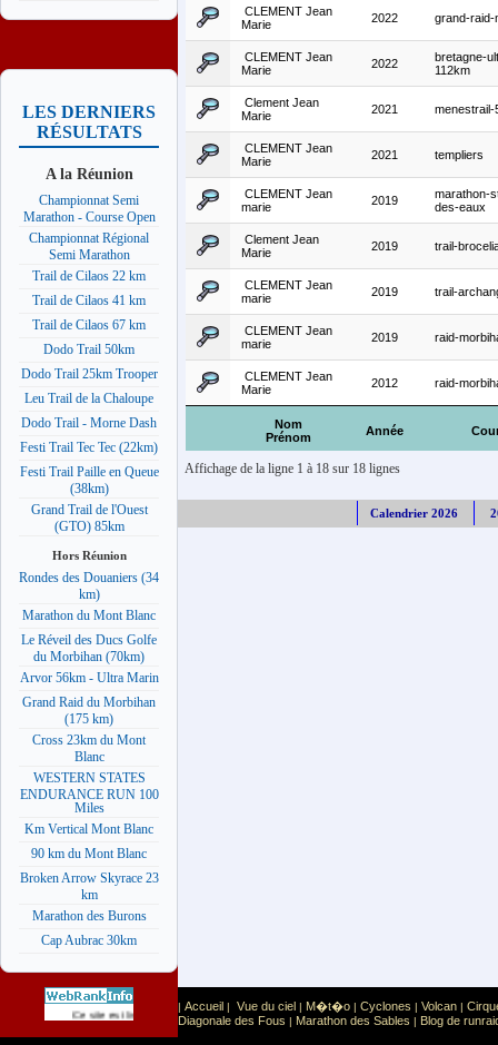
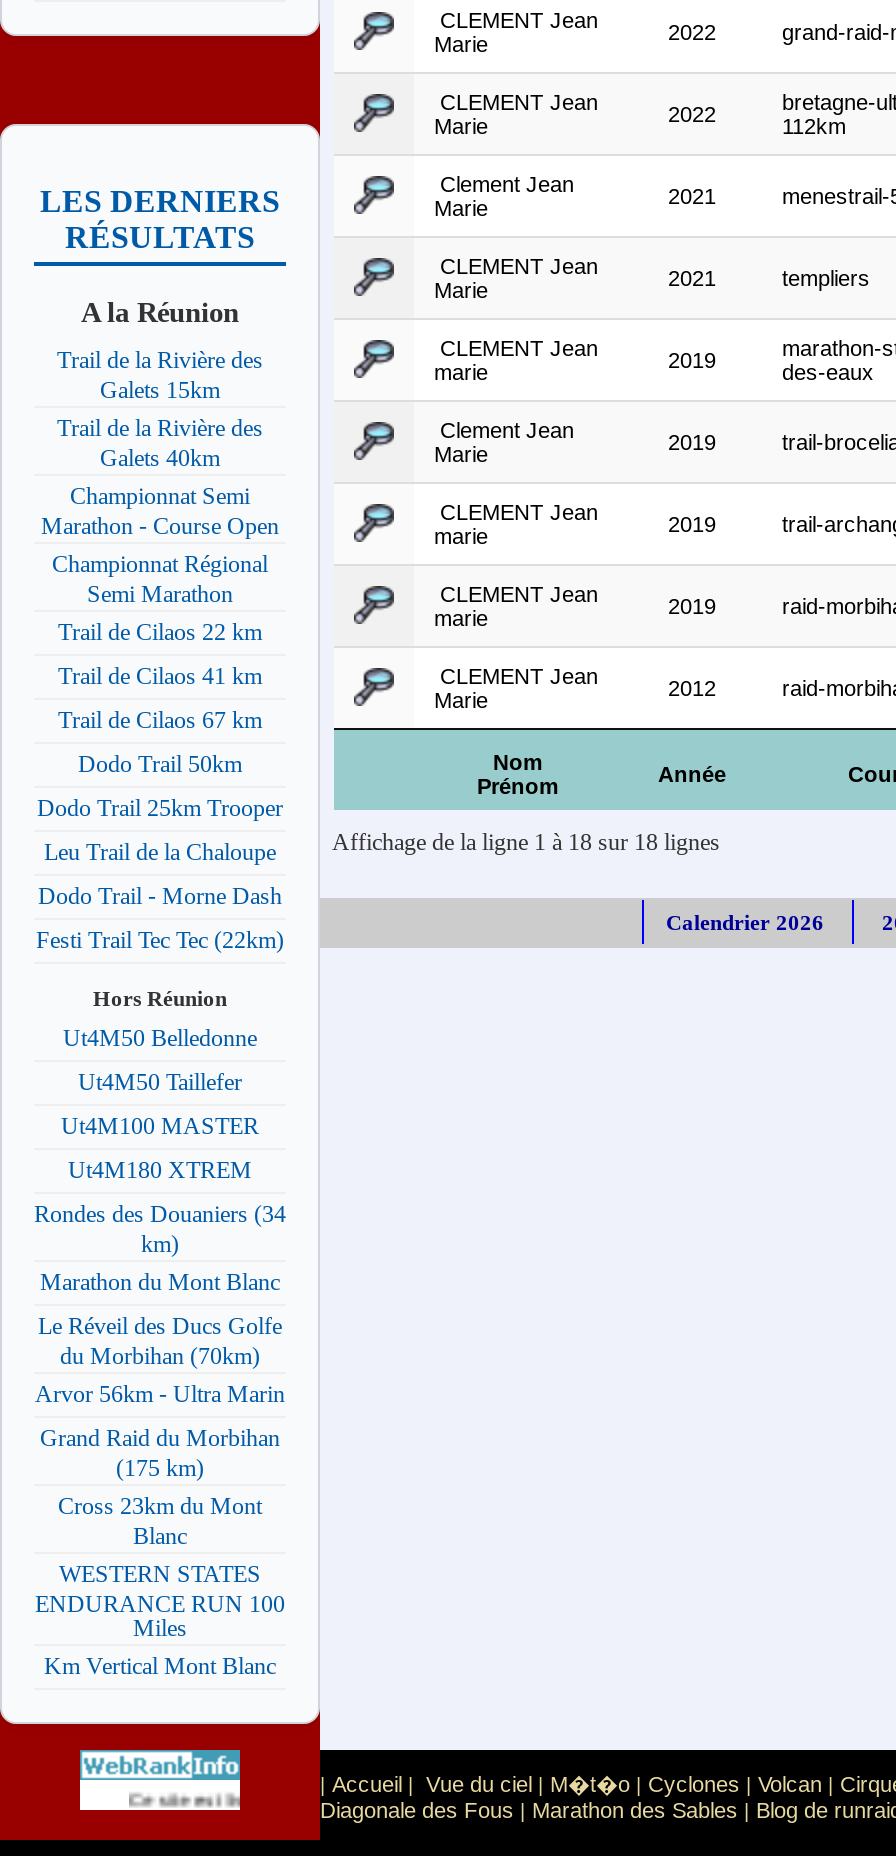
moved down: Championnat Semi | Marathon - Course Open | Championnat Régional | ... | Dodo Trail - Morne Dash | Festi Trail Tec Tec (22km)

+ Trail de la Rivière des
+ Galets 15km
+ Trail de la Rivière des
+ Galets 40km

- Festi Trail Paille en Queue
- (38km)
- Grand Trail de l'Ouest
- (GTO) 85km

+ Ut4M50 Belledonne
+ Ut4M50 Taillefer
+ Ut4M100 MASTER
+ Ut4M180 XTREM

moved down: Rondes des Douaniers (34 | km) | Marathon du Mont Blanc | ... | Miles | Km Vertical Mont Blanc

- 90 km du Mont Blanc
- Broken Arrow Skyrace 23
- km
- Marathon des Burons
- Cap Aubrac 30km
